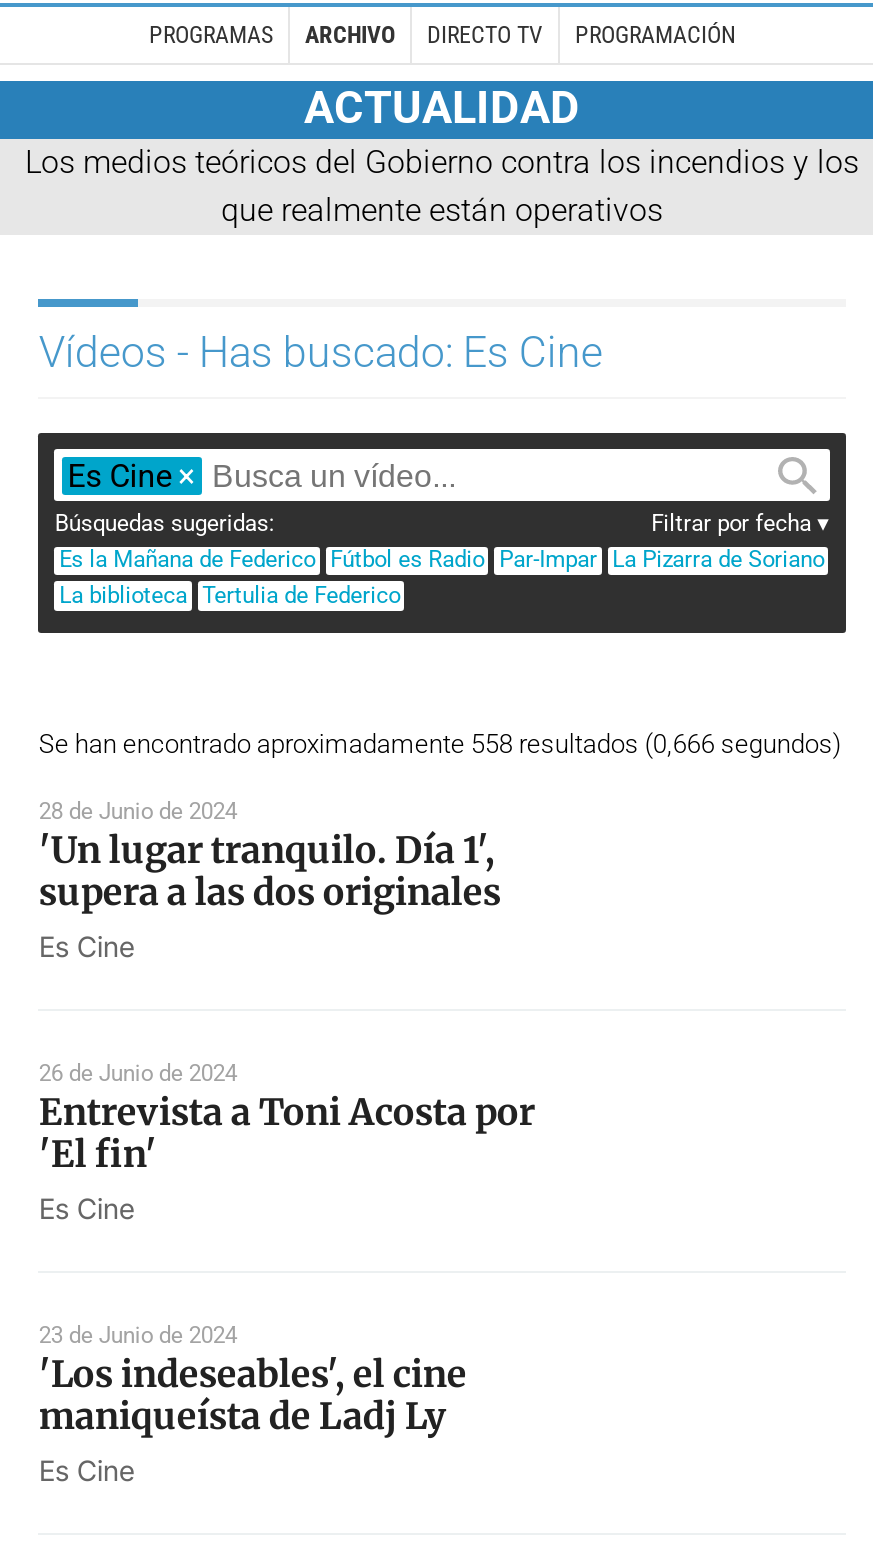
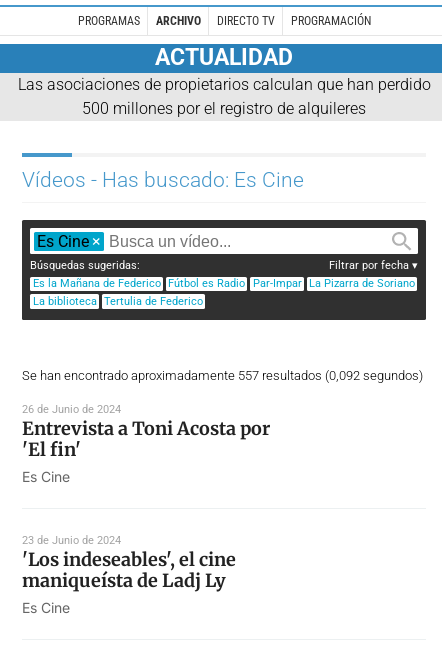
- Los medios teóricos del Gobierno contra los incendios y los
- que realmente están operativos
+ Las asociaciones de propietarios calculan que han perdido
+ 500 millones por el registro de alquileres

- Se han encontrado aproximadamente 558 resultados (0,666 segundos)
- 28 de Junio de 2024
- 'Un lugar tranquilo. Día 1',
- supera a las dos originales
- Es Cine
+ Se han encontrado aproximadamente 557 resultados (0,092 segundos)
